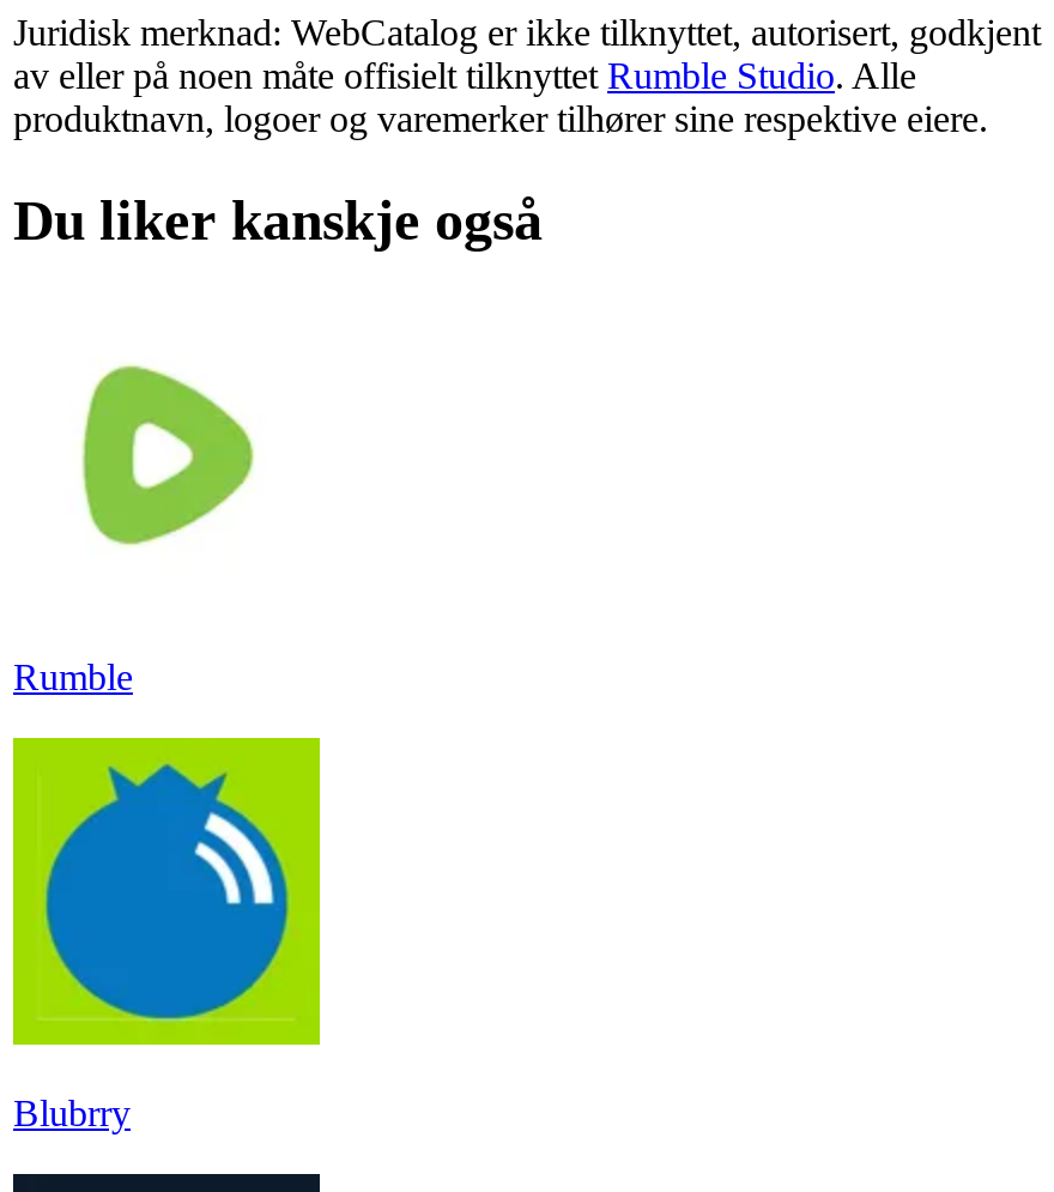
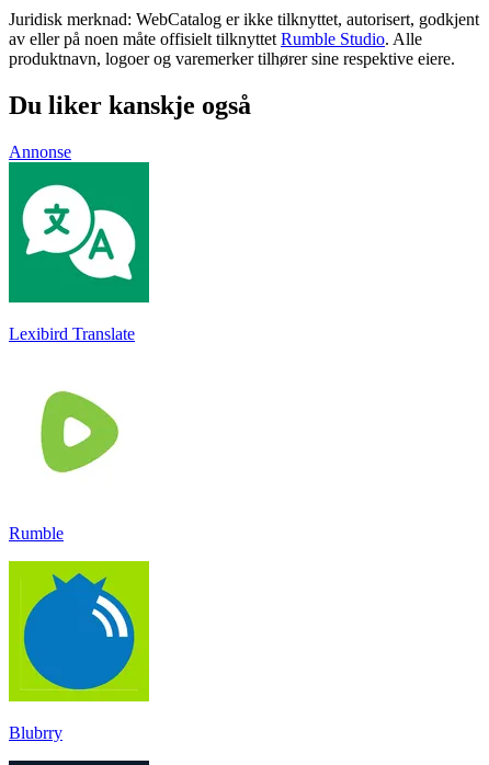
+ [image]
+ Lexibird Translate

+ Annonse
